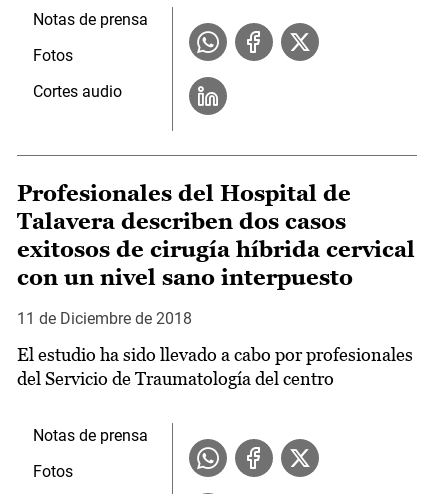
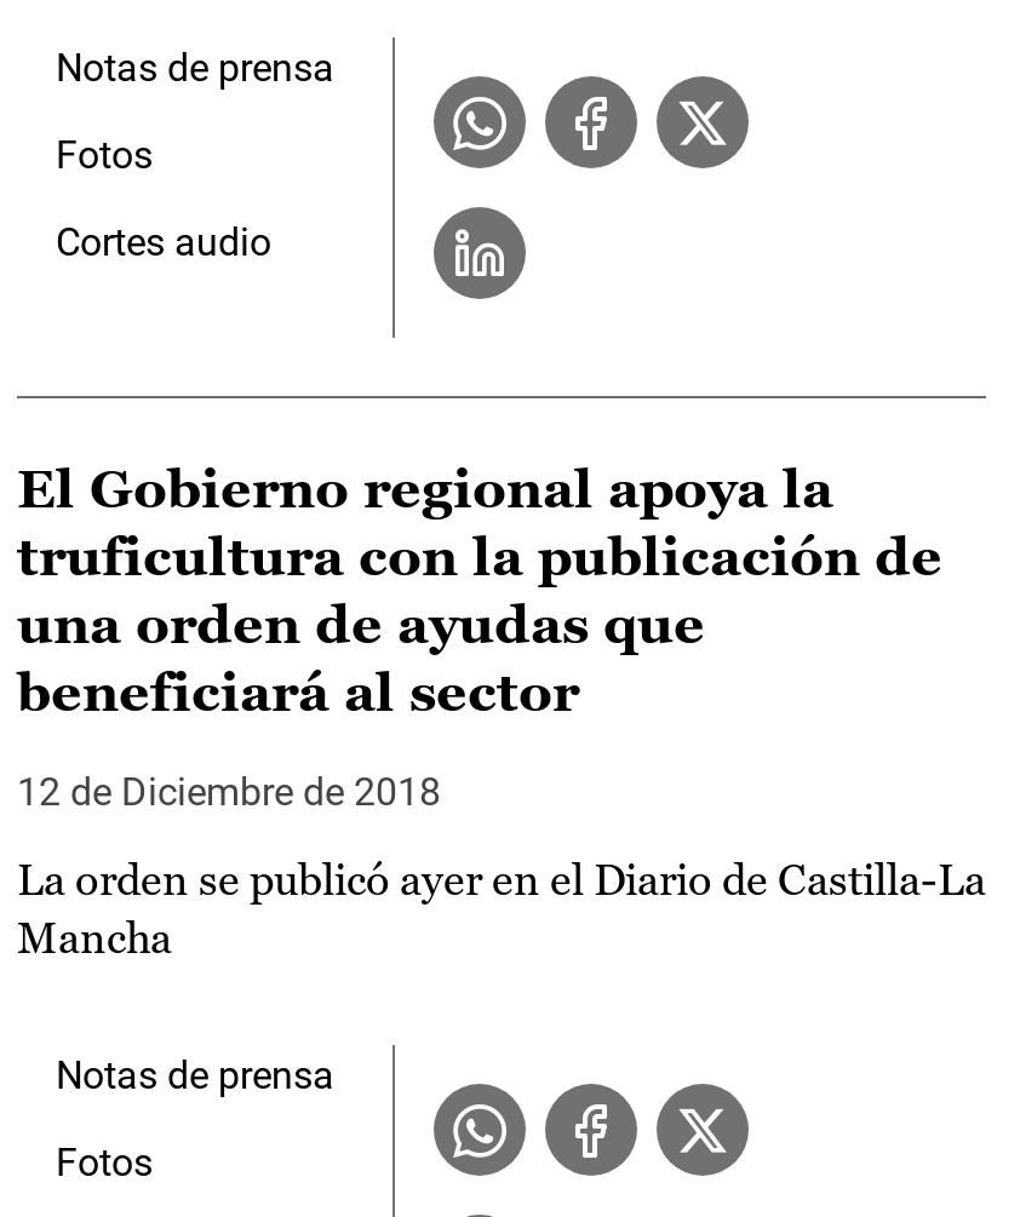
- Profesionales del Hospital de
- Talavera describen dos casos
- exitosos de cirugía híbrida cervical
- con un nivel sano interpuesto
+ El Gobierno regional apoya la
+ truficultura con la publicación de
+ una orden de ayudas que
+ beneficiará al sector

- 11 de Diciembre de 2018
+ 12 de Diciembre de 2018

- El estudio ha sido llevado a cabo por profesionales
- del Servicio de Traumatología del centro
+ La orden se publicó ayer en el Diario de Castilla-La
+ Mancha
